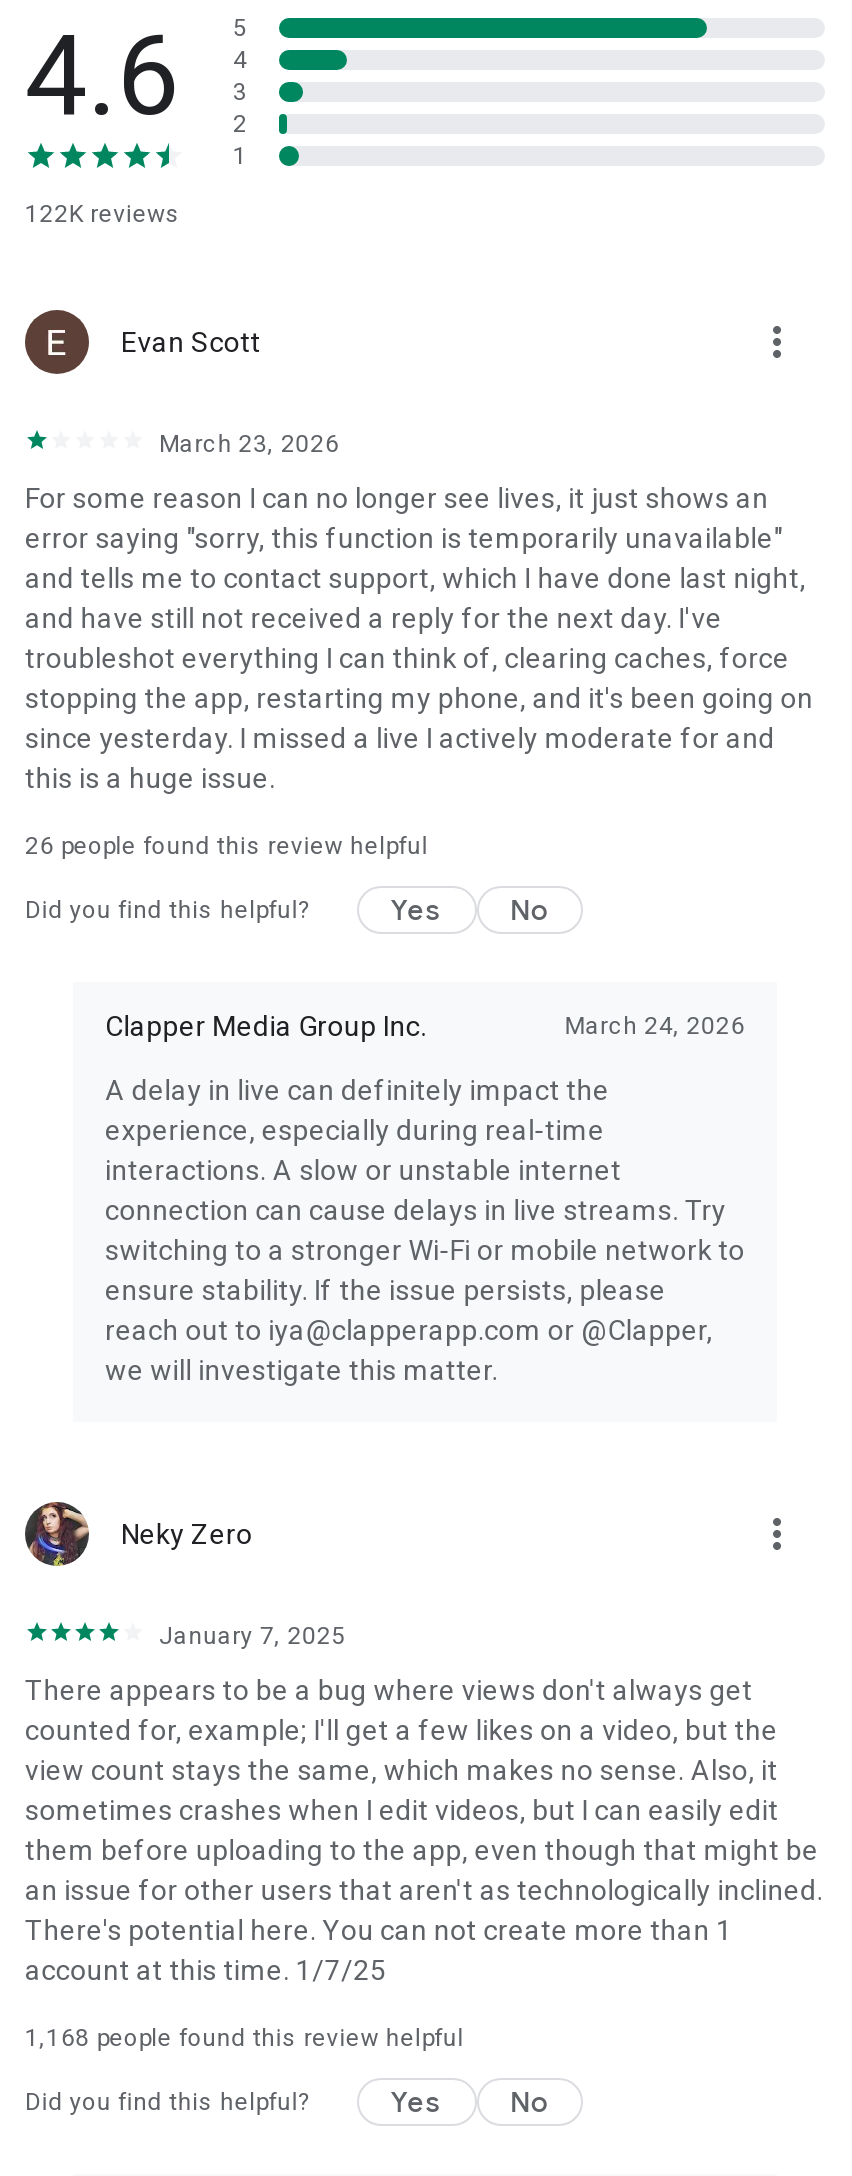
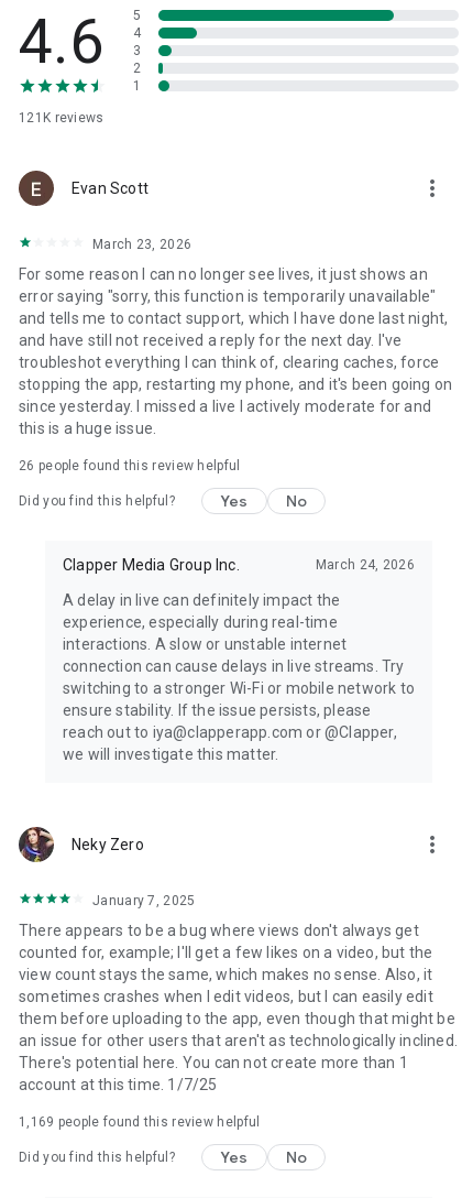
- 122K reviews
+ 121K reviews

- 1,168 people found this review helpful
+ 1,169 people found this review helpful
